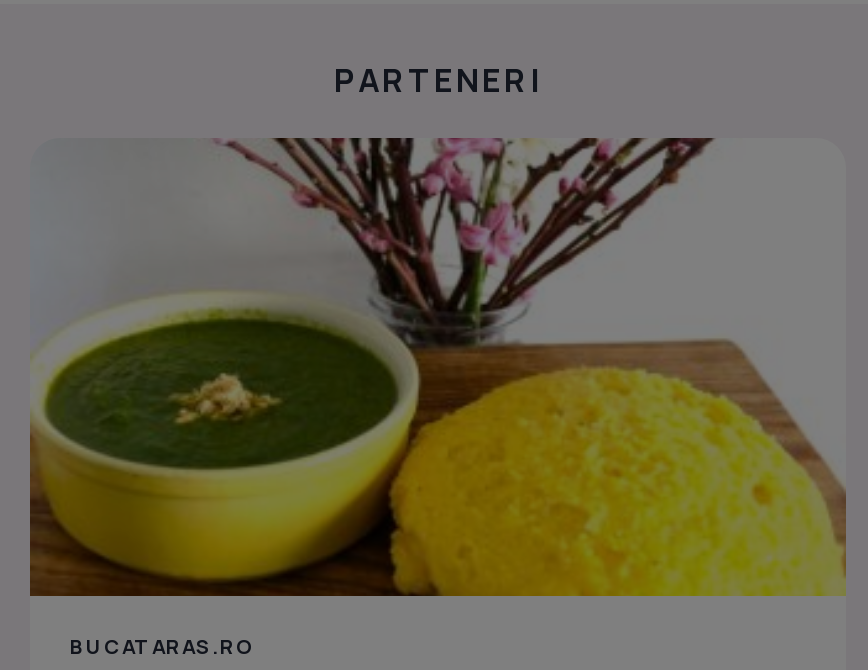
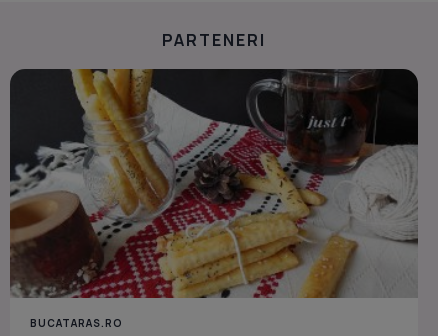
- [image]
+ [image]
